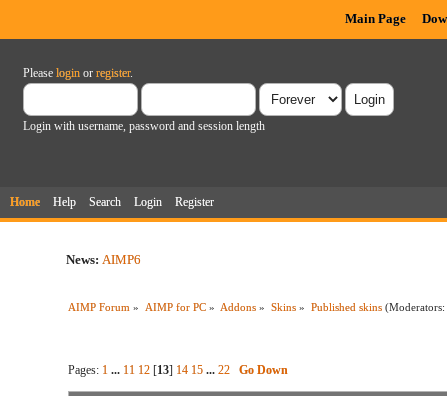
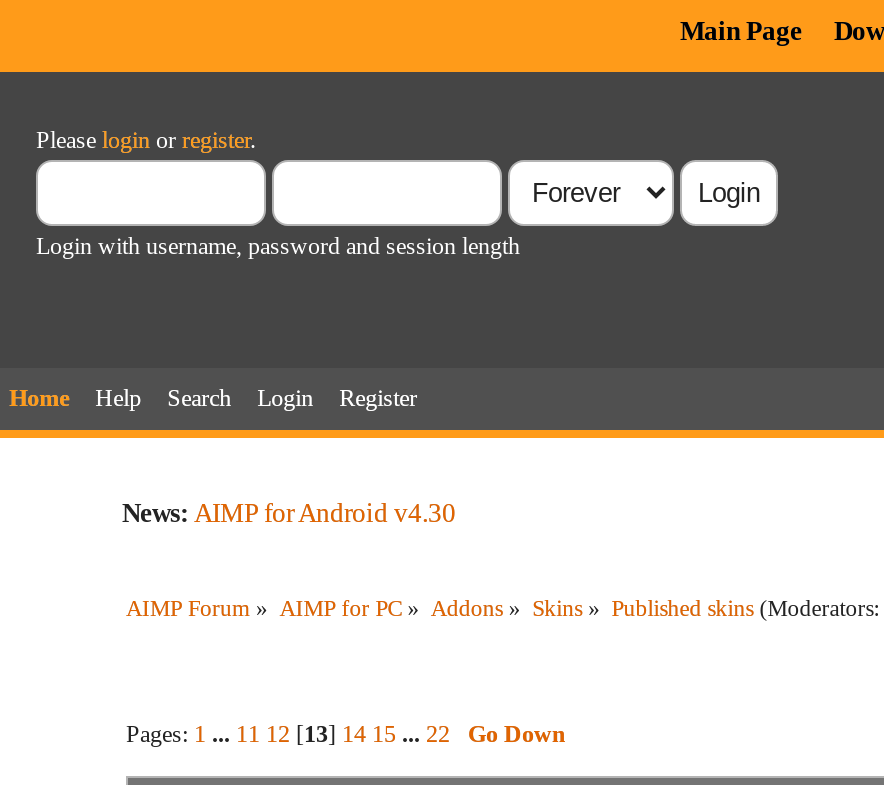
- News: AIMP6
+ News: AIMP for Android v4.30
